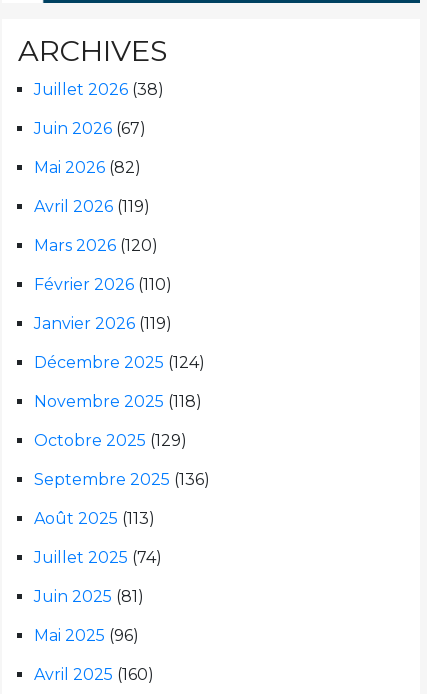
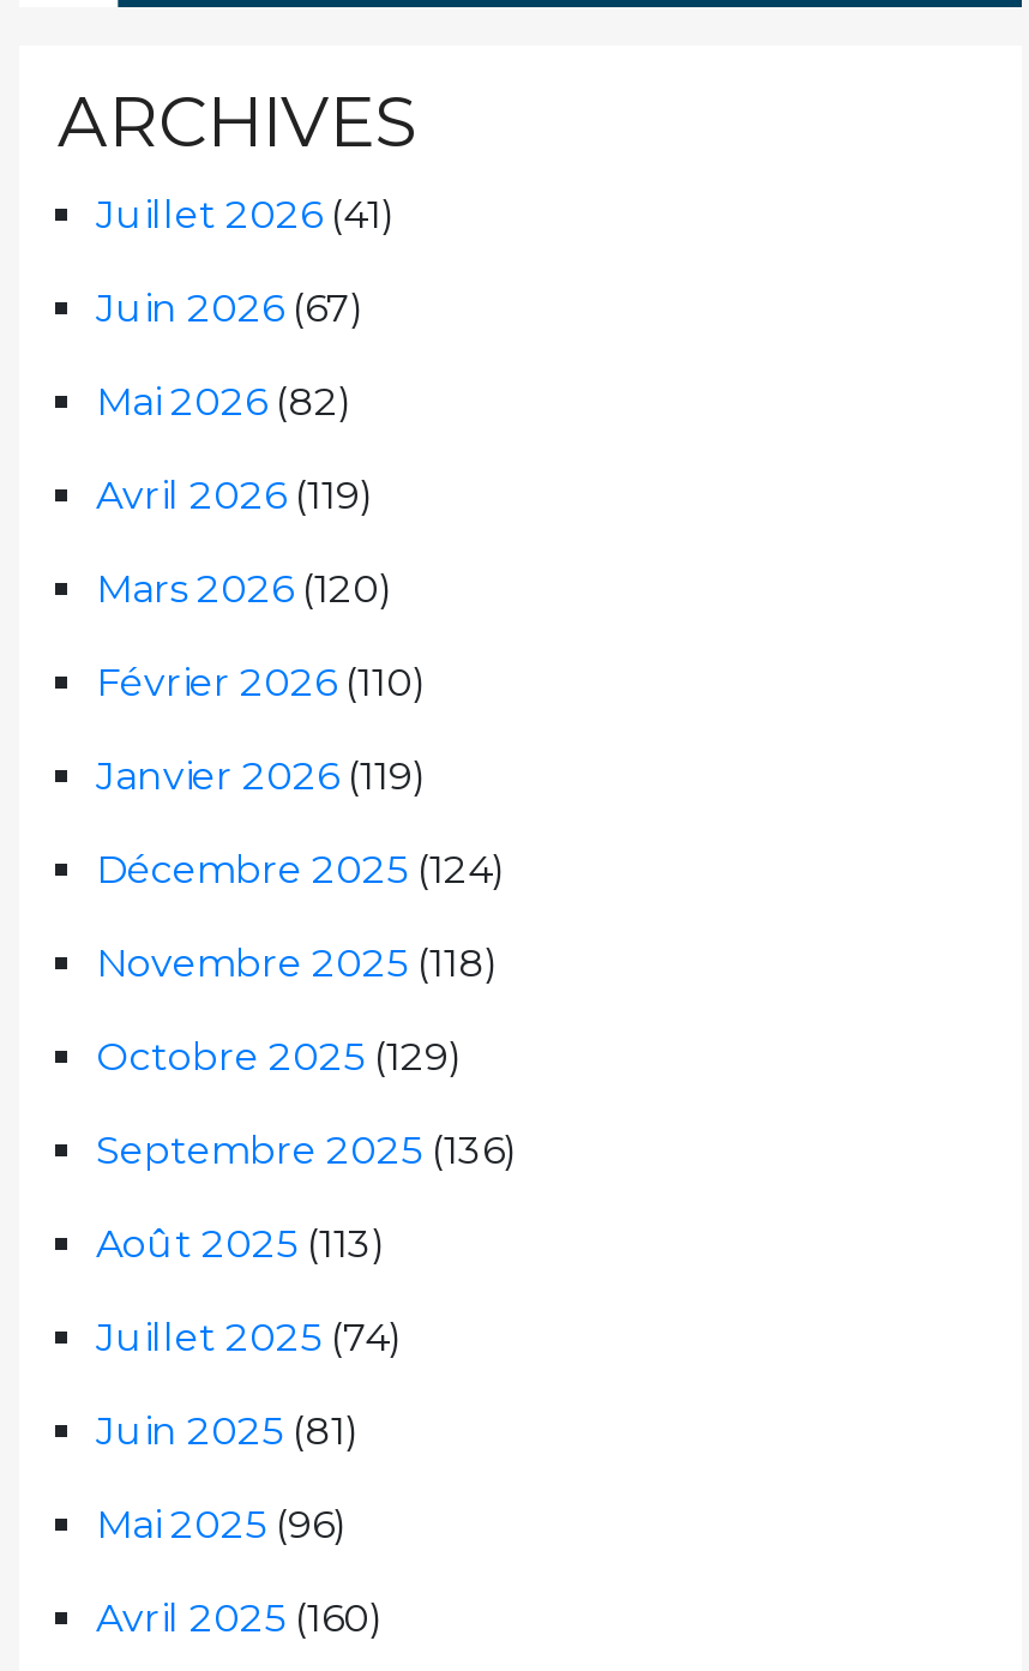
- Juillet 2026 (38)
+ Juillet 2026 (41)
